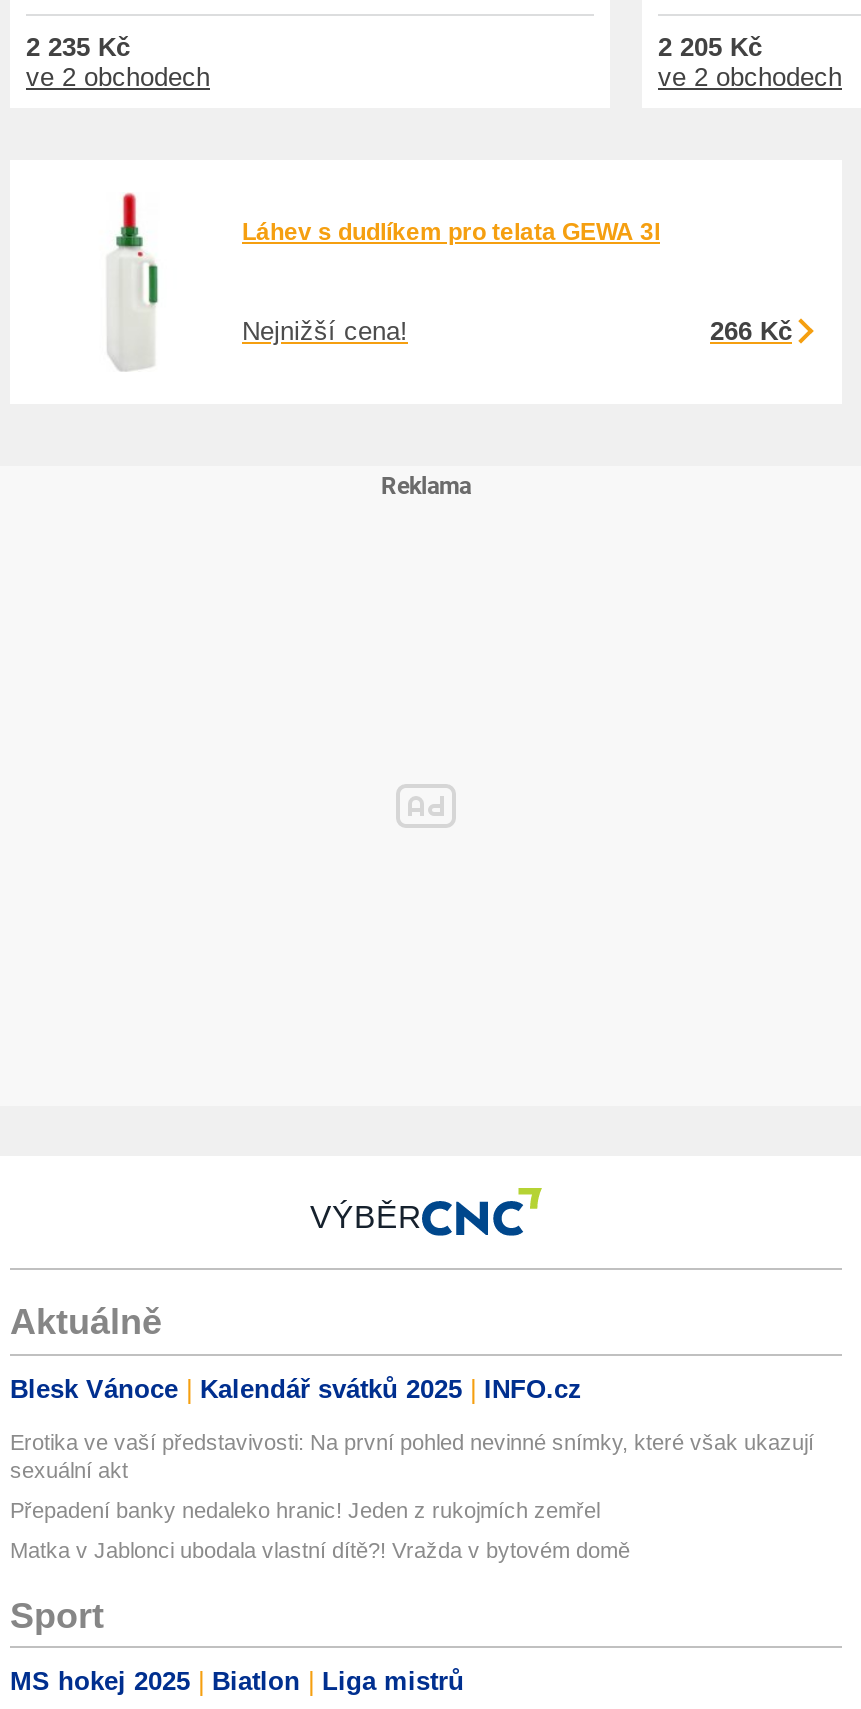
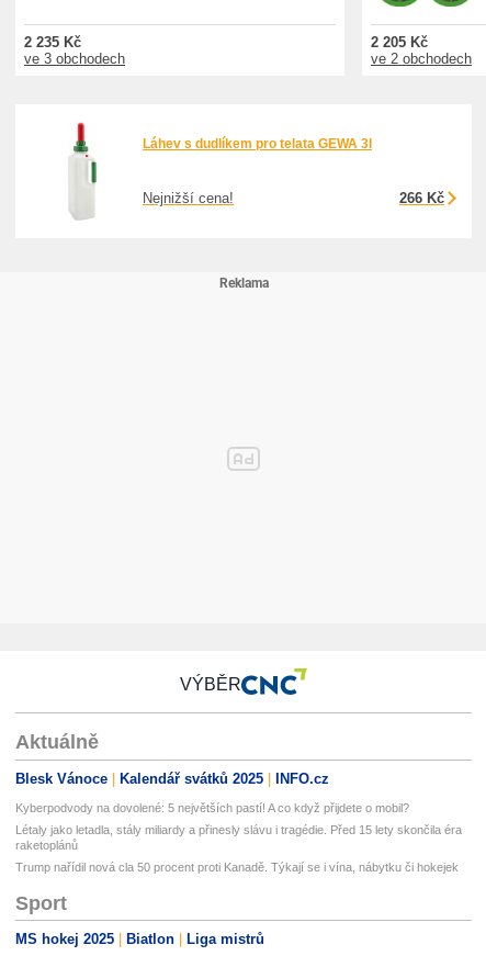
- ve 2 obchodech
+ ve 3 obchodech

- Erotika ve vaší představivosti: Na první pohled nevinné snímky, které však ukazují
- sexuální akt
+ Kyberpodvody na dovolené: 5 největších pastí! A co když přijdete o mobil?

- Přepadení banky nedaleko hranic! Jeden z rukojmích zemřel
+ Létaly jako letadla, stály miliardy a přinesly slávu i tragédie. Před 15 lety skončila éra
+ raketoplánů

- Matka v Jablonci ubodala vlastní dítě?! Vražda v bytovém domě
+ Trump nařídil nová cla 50 procent proti Kanadě. Týkají se i vína, nábytku či hokejek
